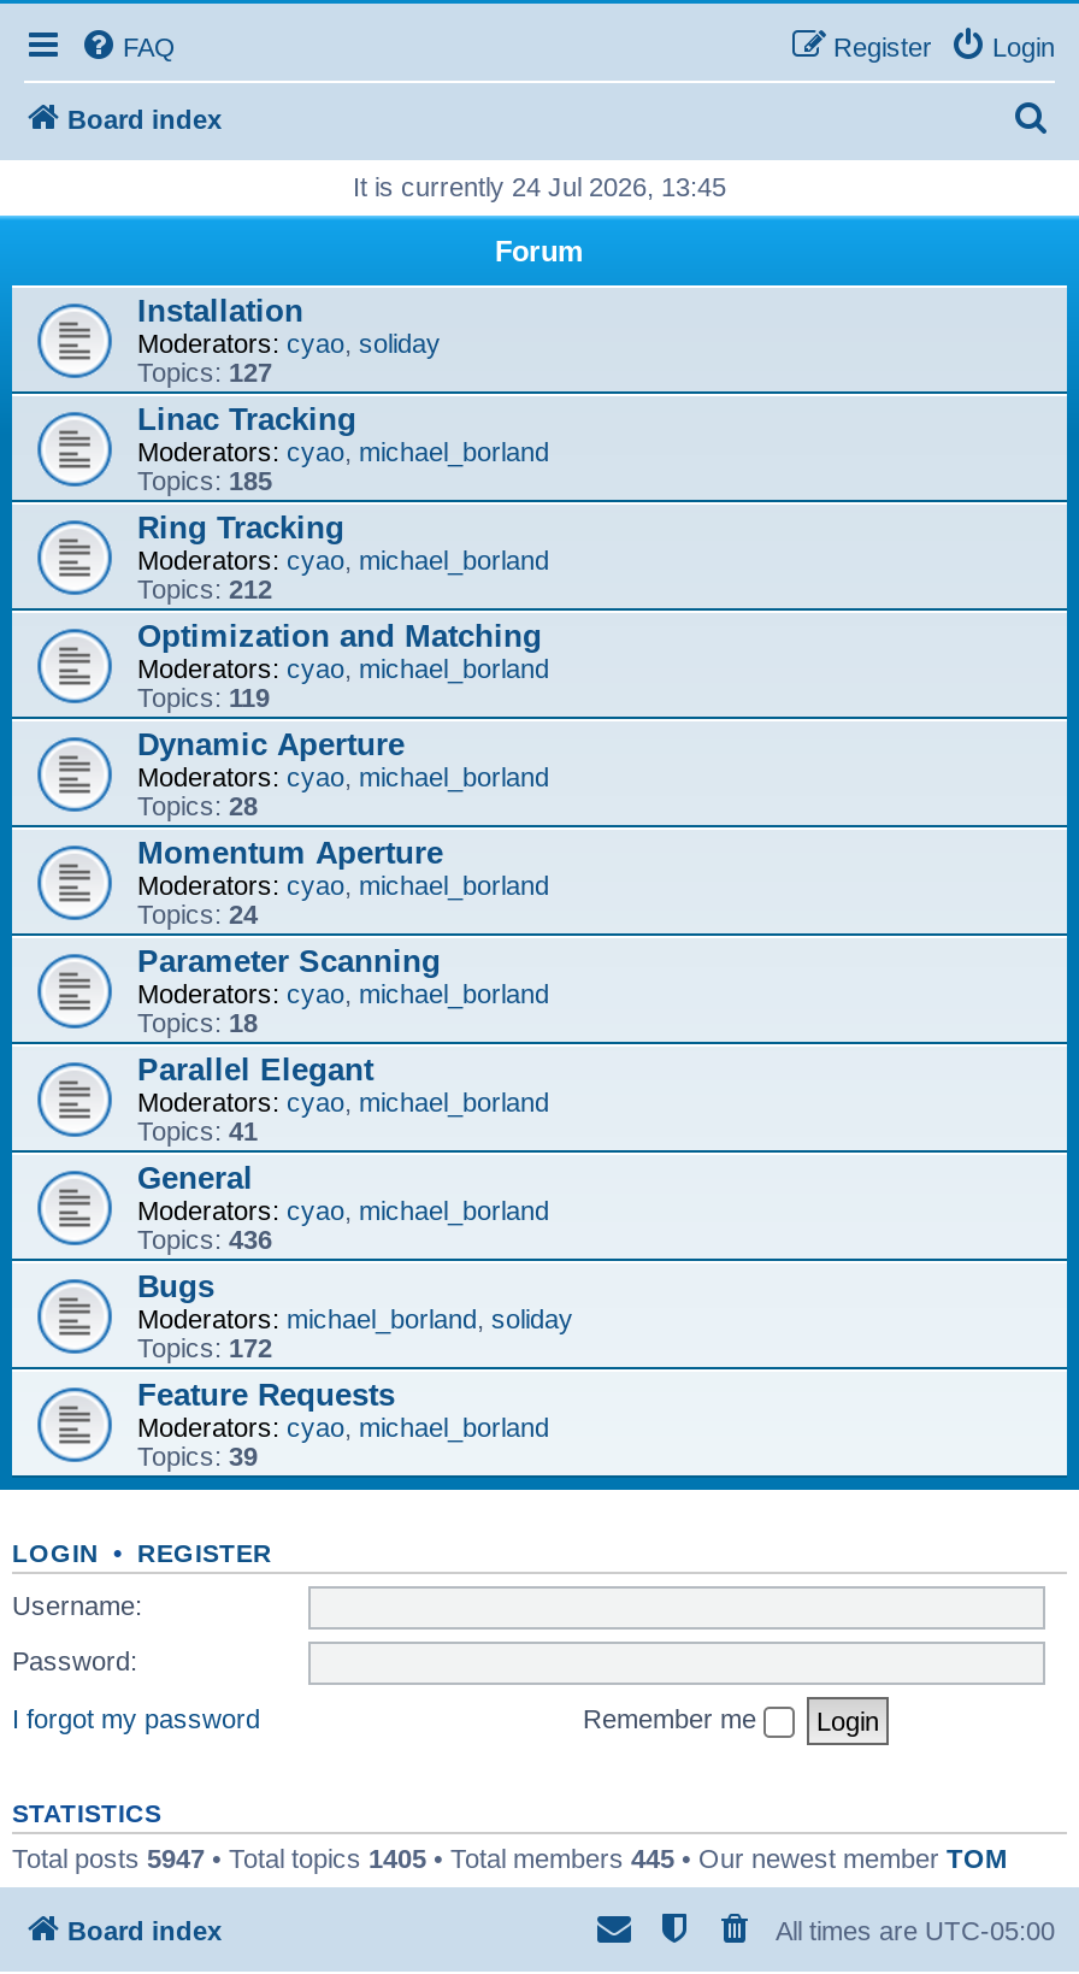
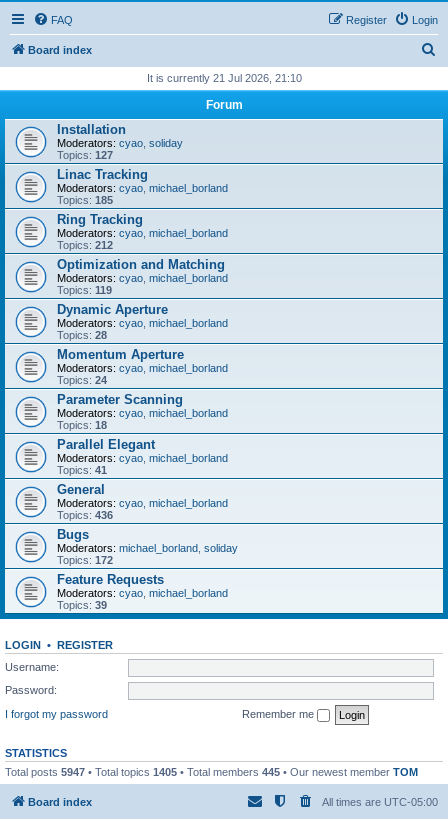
- It is currently 24 Jul 2026, 13:45
+ It is currently 21 Jul 2026, 21:10
